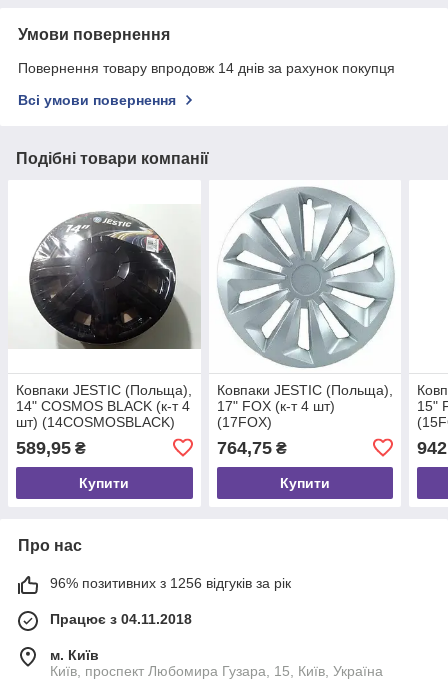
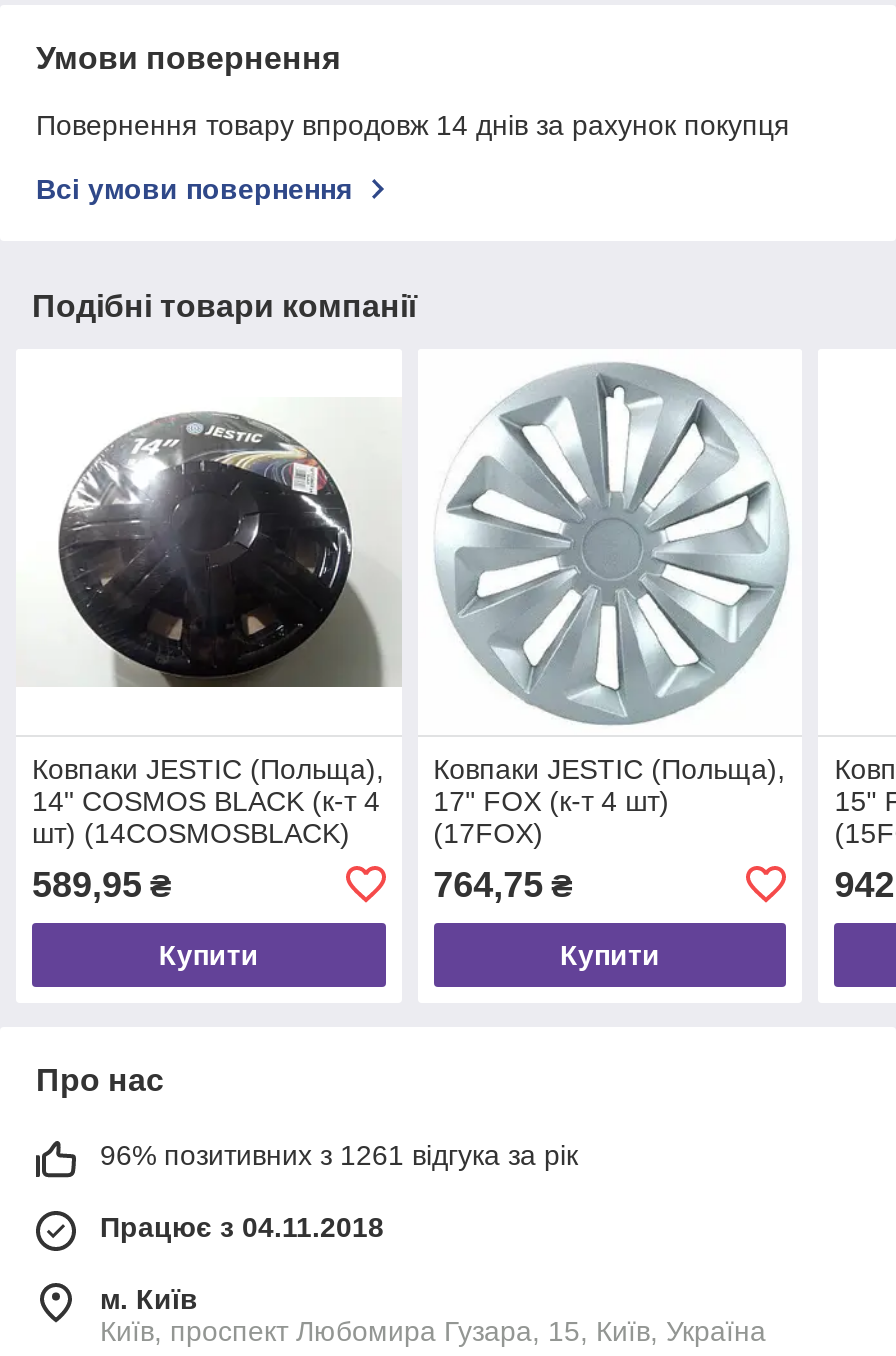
- 96% позитивних з 1256 відгуків за рік
+ 96% позитивних з 1261 відгука за рік
